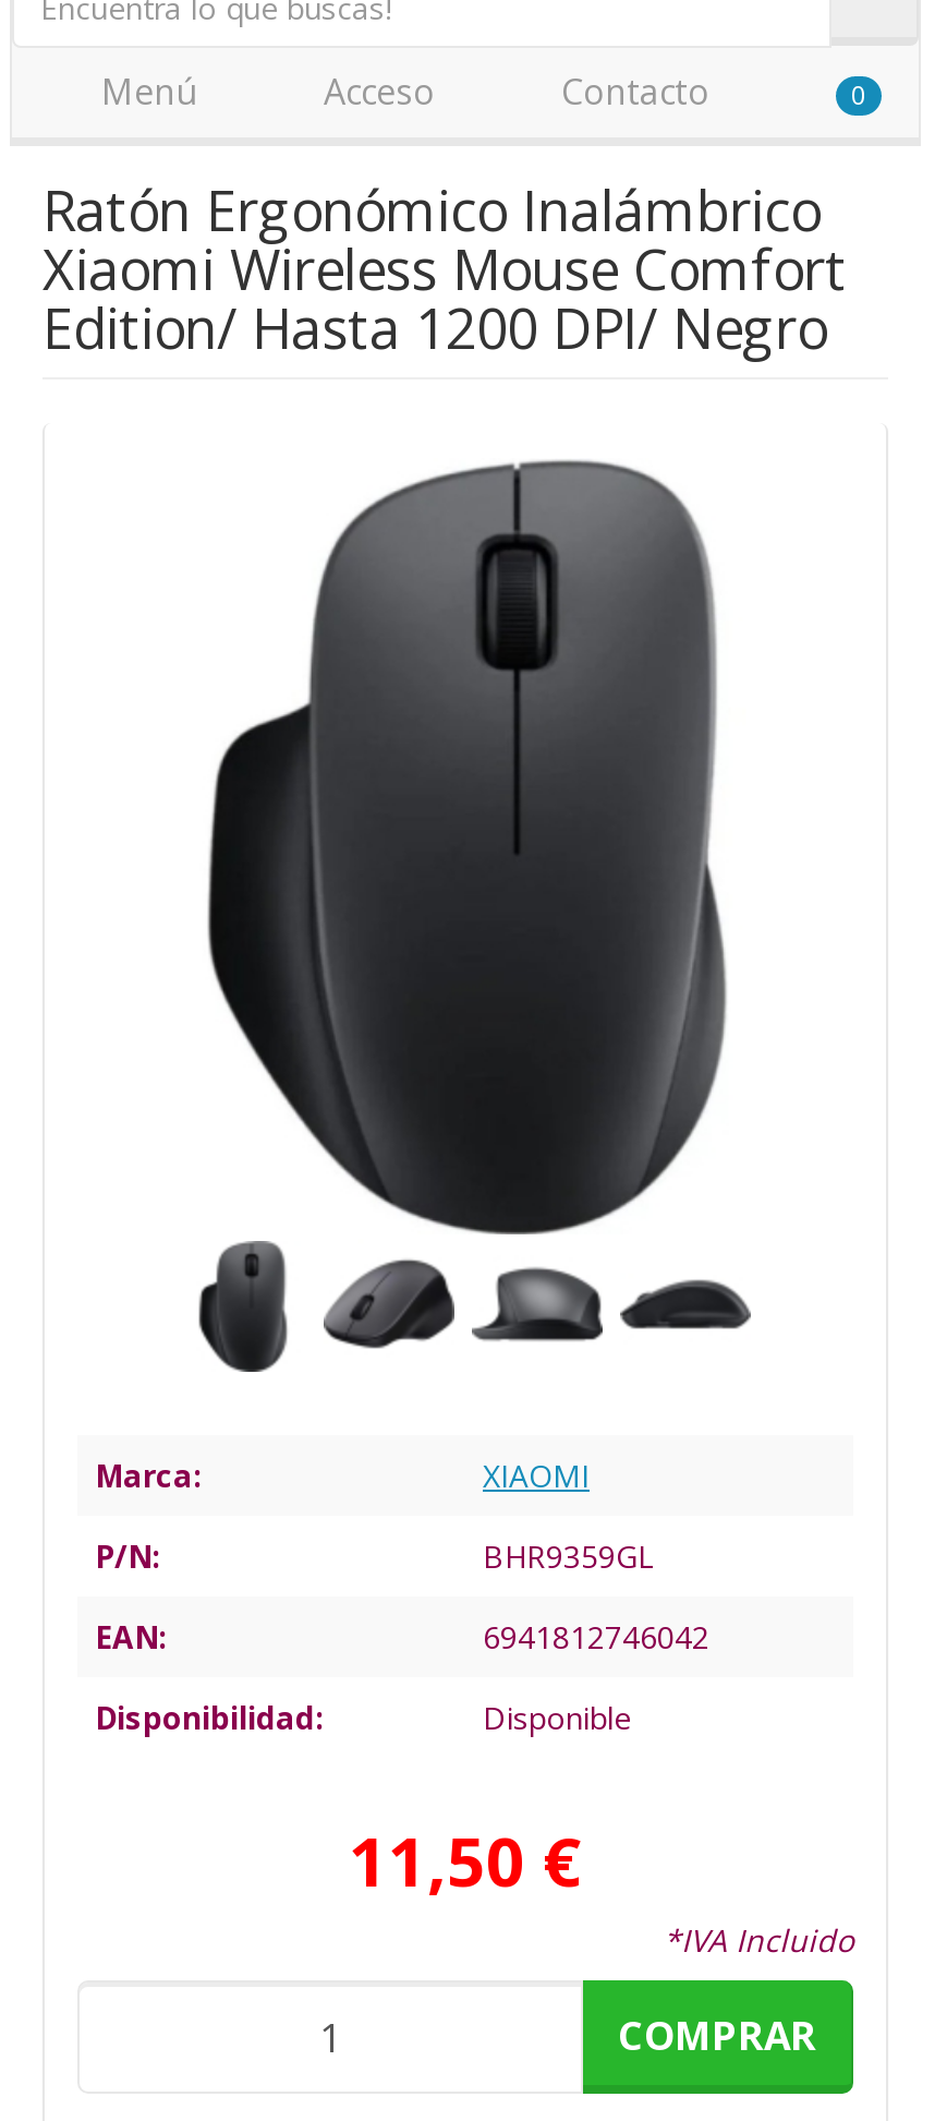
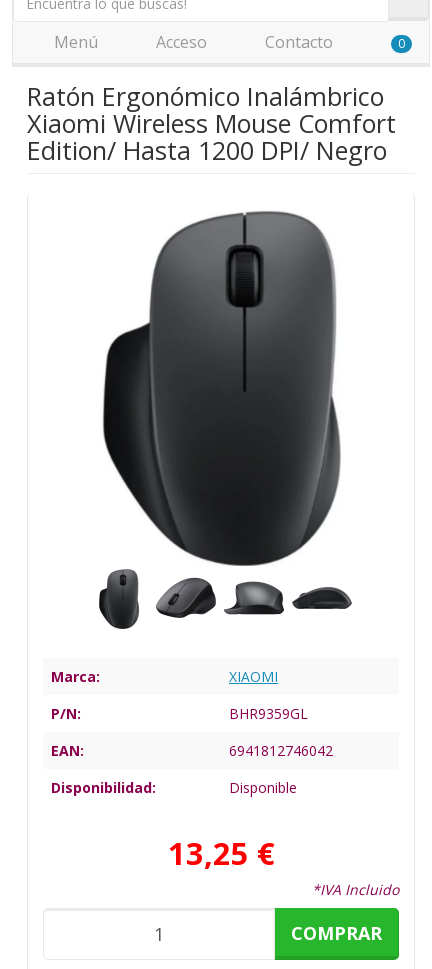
- 11,50 €
+ 13,25 €
